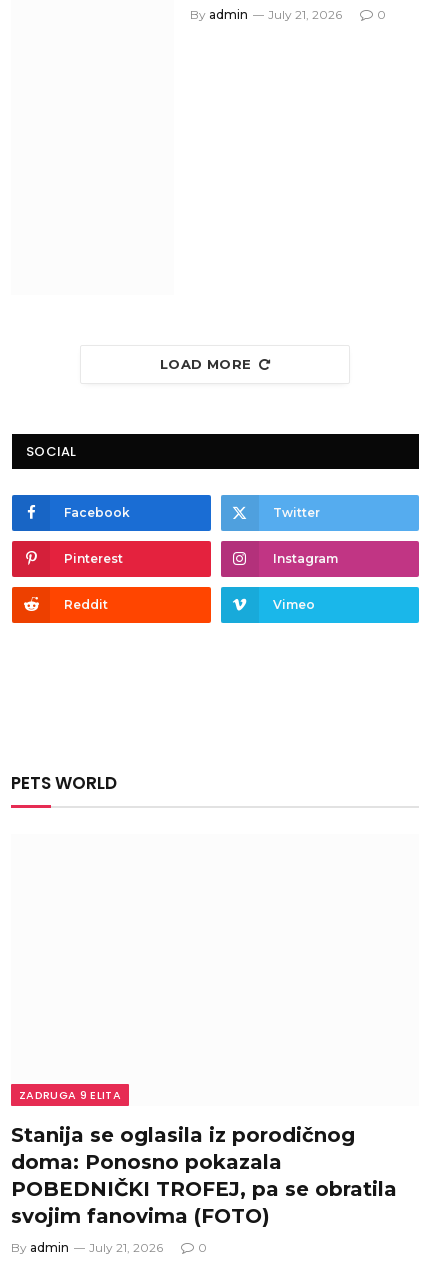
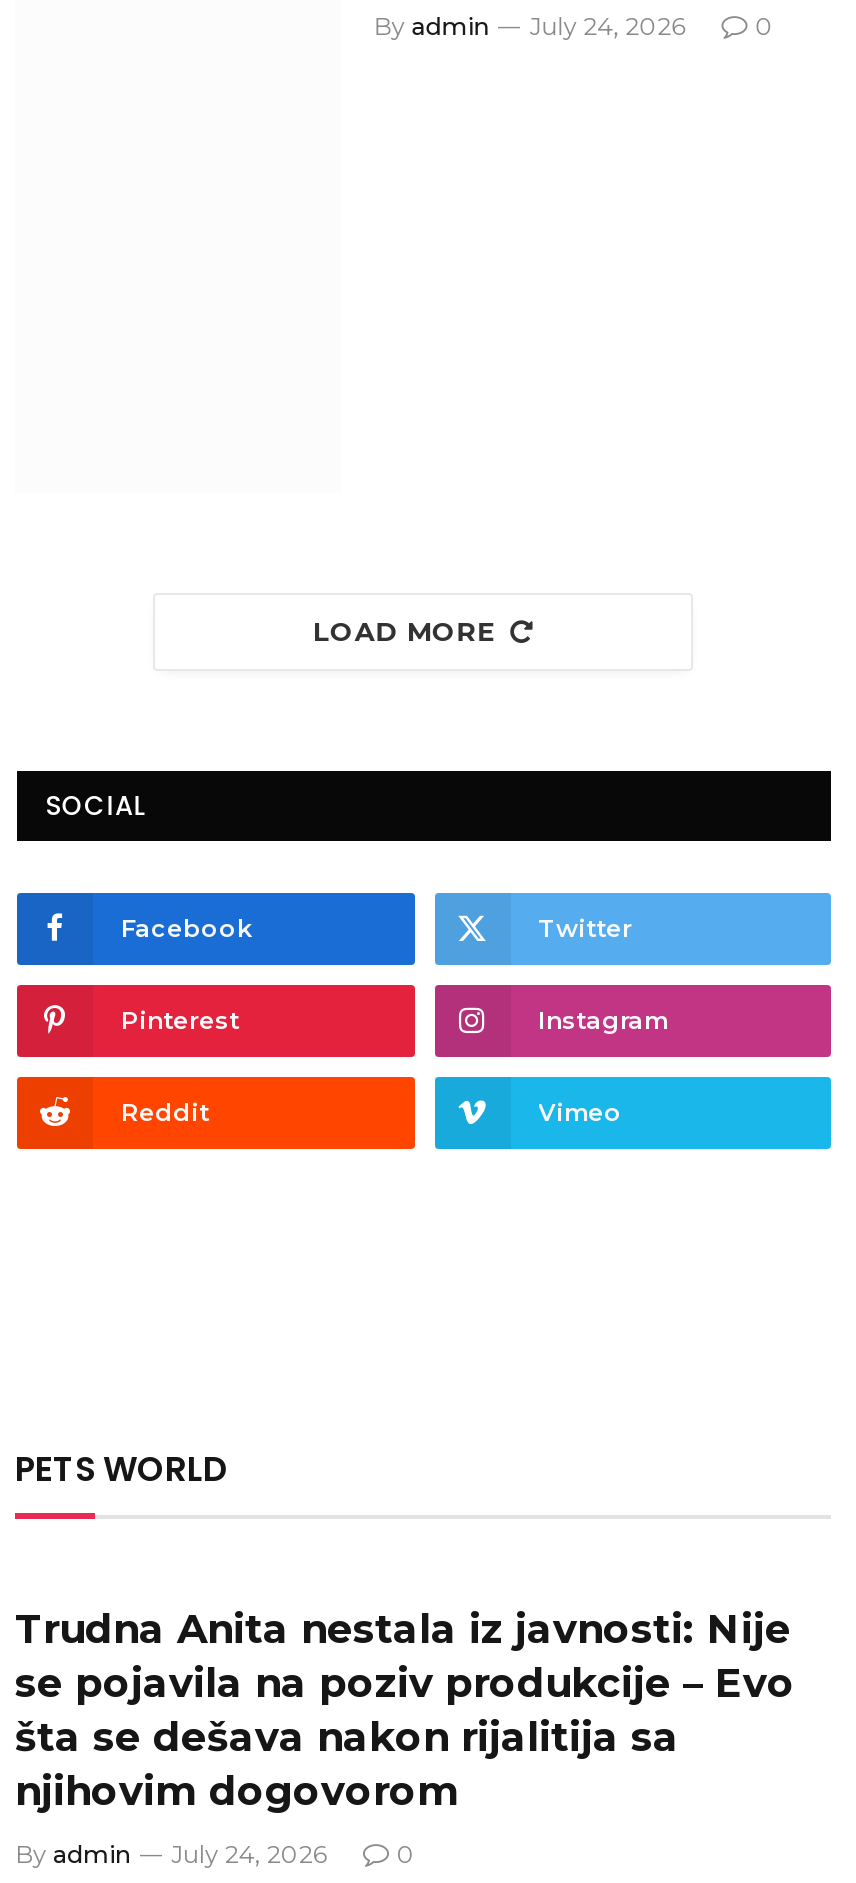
- By admin July 21, 2026
+ By admin July 24, 2026

- ZADRUGA 9 ELITA
- Stanija se oglasila iz porodičnog
- doma: Ponosno pokazala
- POBEDNIČKI TROFEJ, pa se obratila
- svojim fanovima (FOTO)
+ Trudna Anita nestala iz javnosti: Nije
+ se pojavila na poziv produkcije – Evo
+ šta se dešava nakon rijalitija sa
+ njihovim dogovorom

- By admin July 21, 2026
+ By admin July 24, 2026
